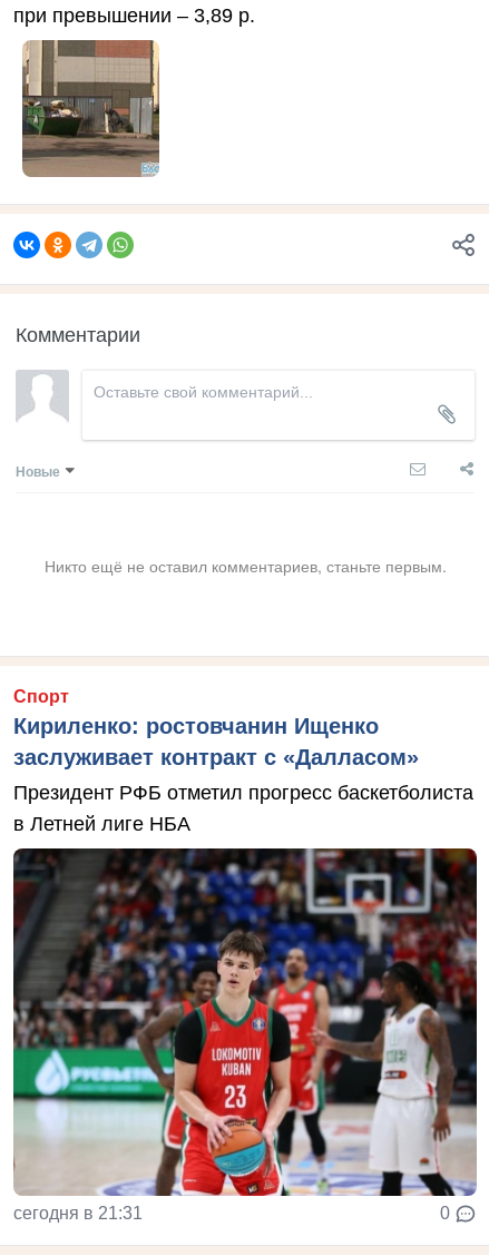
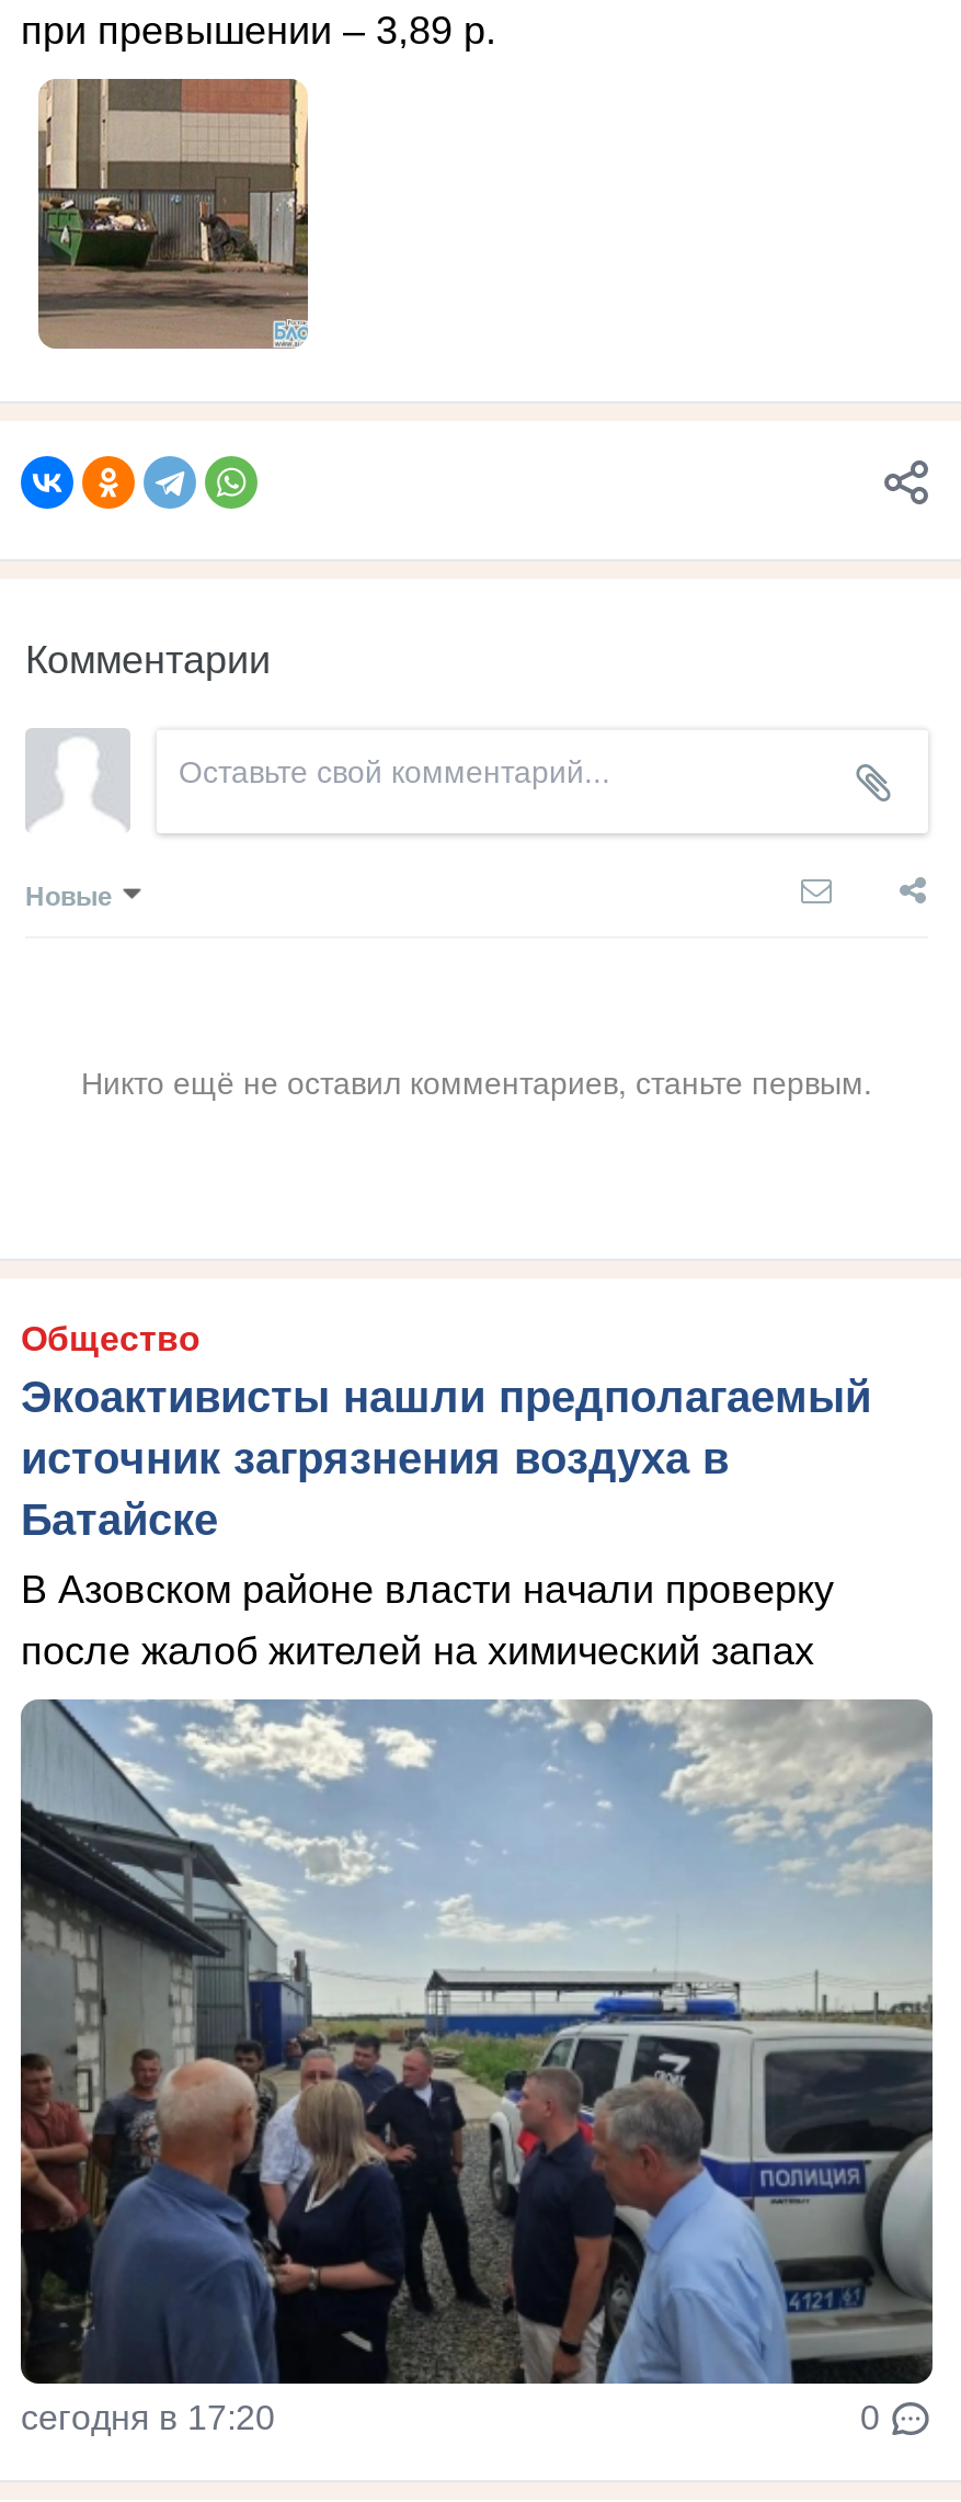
- Спорт
- Кириленко: ростовчанин Ищенко
- заслуживает контракт с «Далласом»
+ Общество
+ Экоактивисты нашли предполагаемый
+ источник загрязнения воздуха в
+ Батайске

- Президент РФБ отметил прогресс баскетболиста
- в Летней лиге НБА
+ В Азовском районе власти начали проверку
+ после жалоб жителей на химический запах

- [image]
- сегодня в 21:31
+ [image]
+ сегодня в 17:20
